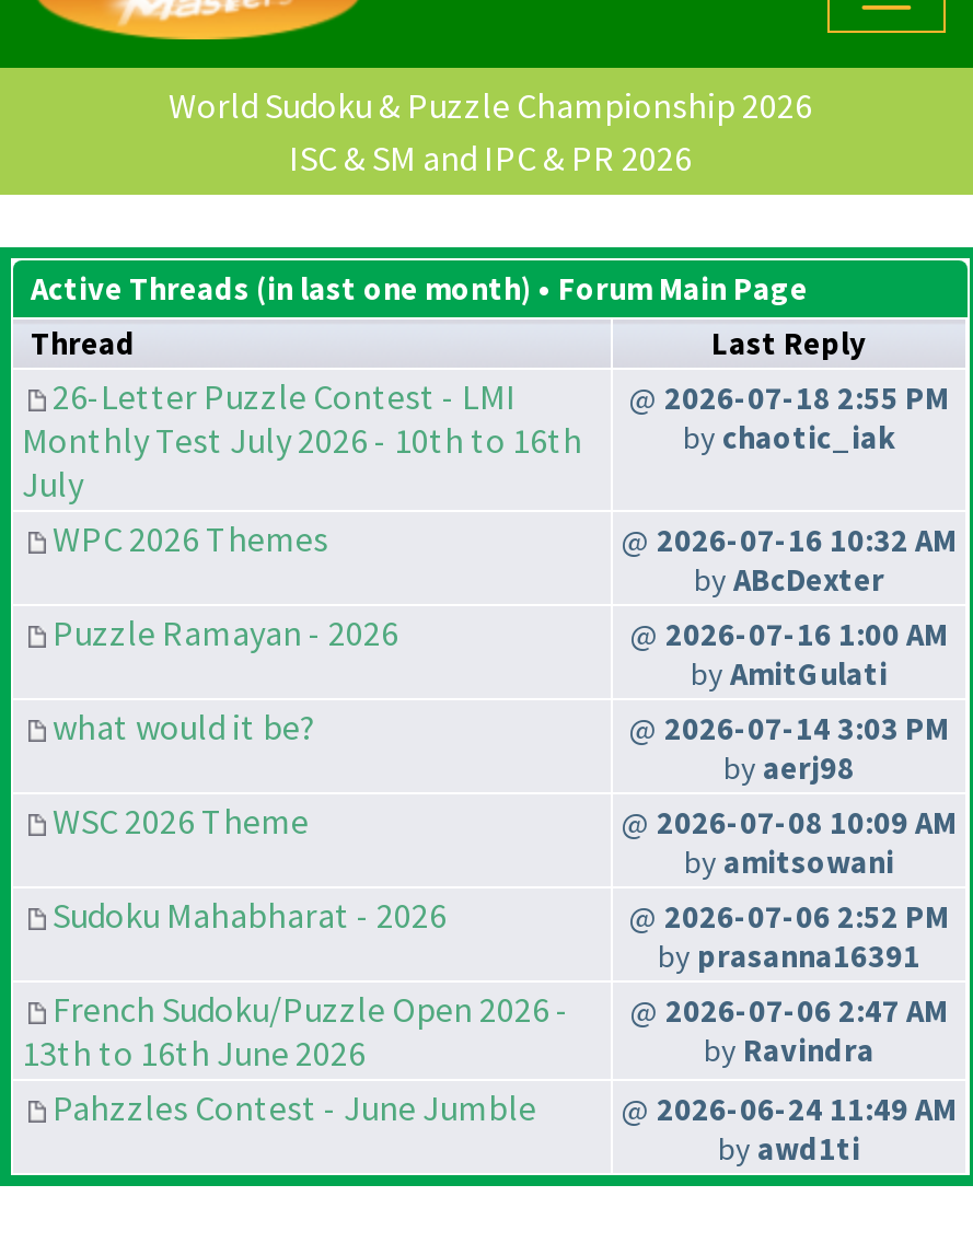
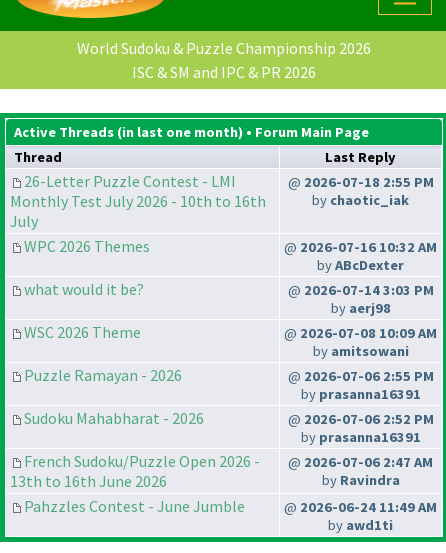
moved down: Puzzle Ramayan - 2026

- @ 2026-07-16 1:00 AM
- by AmitGulati

moved up: what would it be? | @ 2026-07-14 3:03 PM | by aerj98 | WSC 2026 Theme | @ 2026-07-08 10:09 AM | by amitsowani

+ @ 2026-07-06 2:55 PM
+ by prasanna16391
